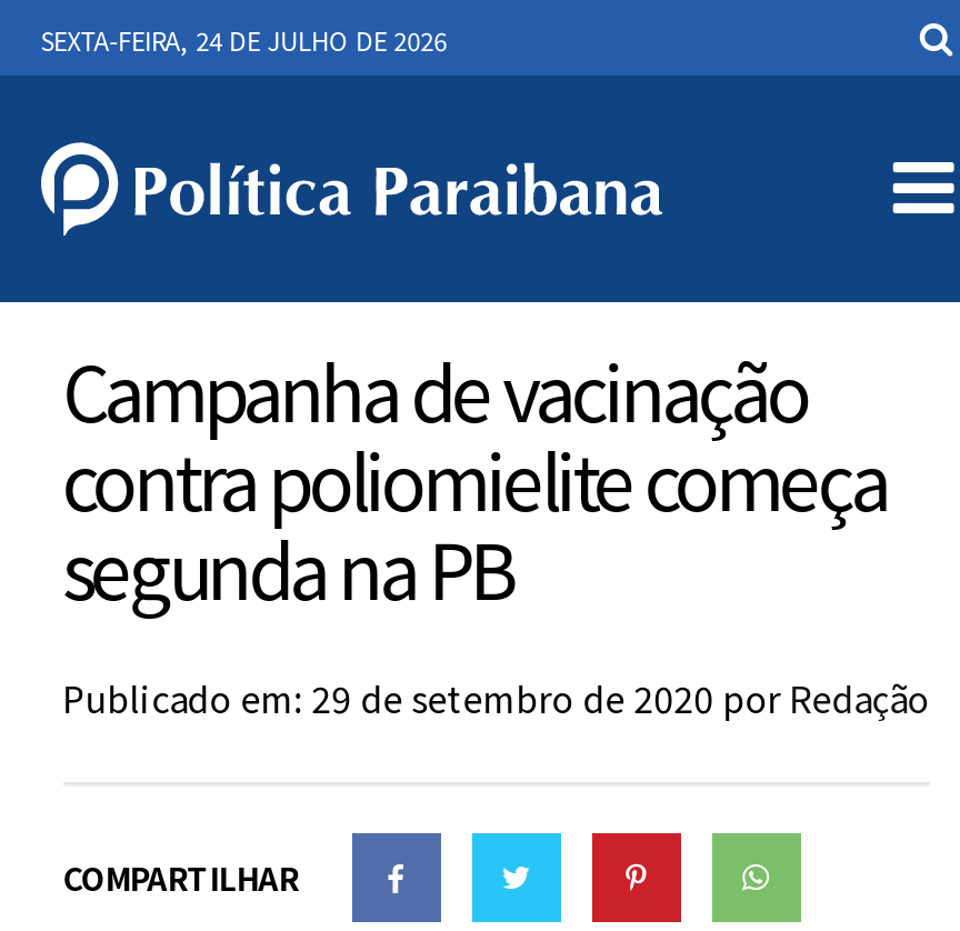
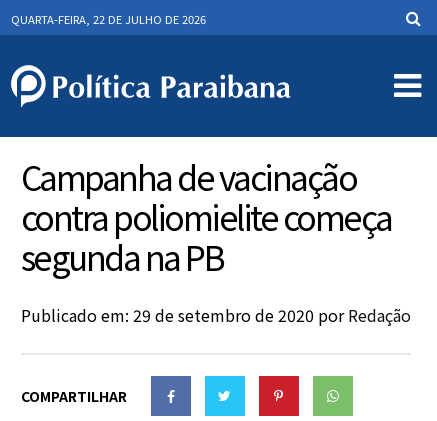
- SEXTA-FEIRA, 24 DE JULHO DE 2026
+ QUARTA-FEIRA, 22 DE JULHO DE 2026
